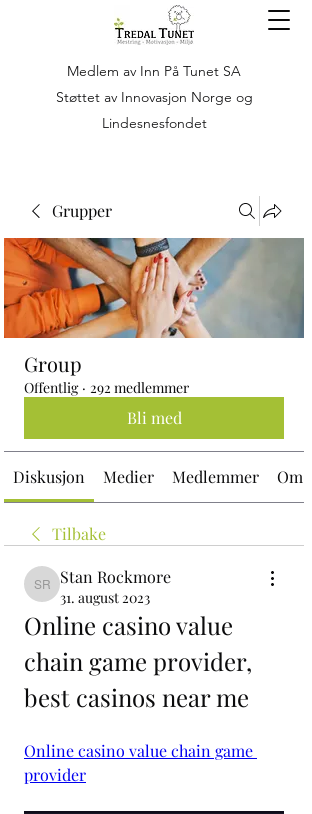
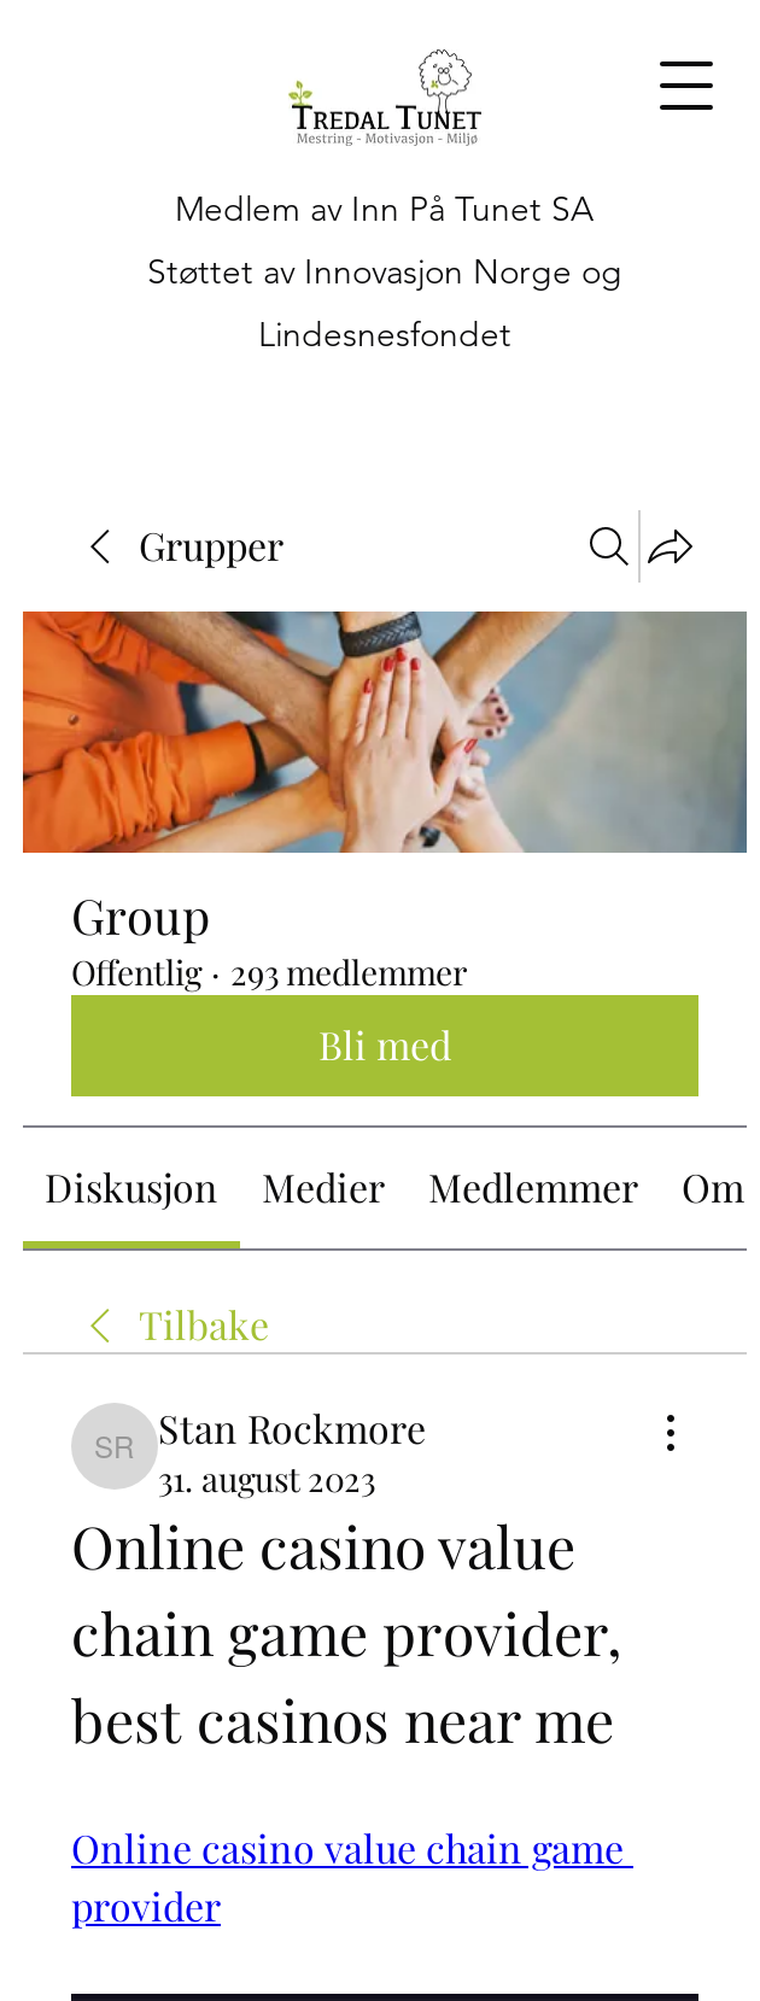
- Offentlig · 292 medlemmer
+ Offentlig · 293 medlemmer
